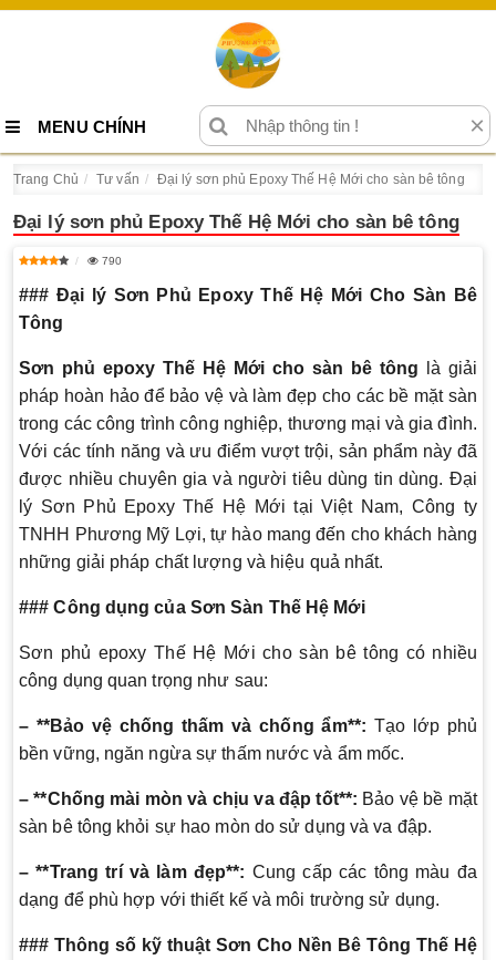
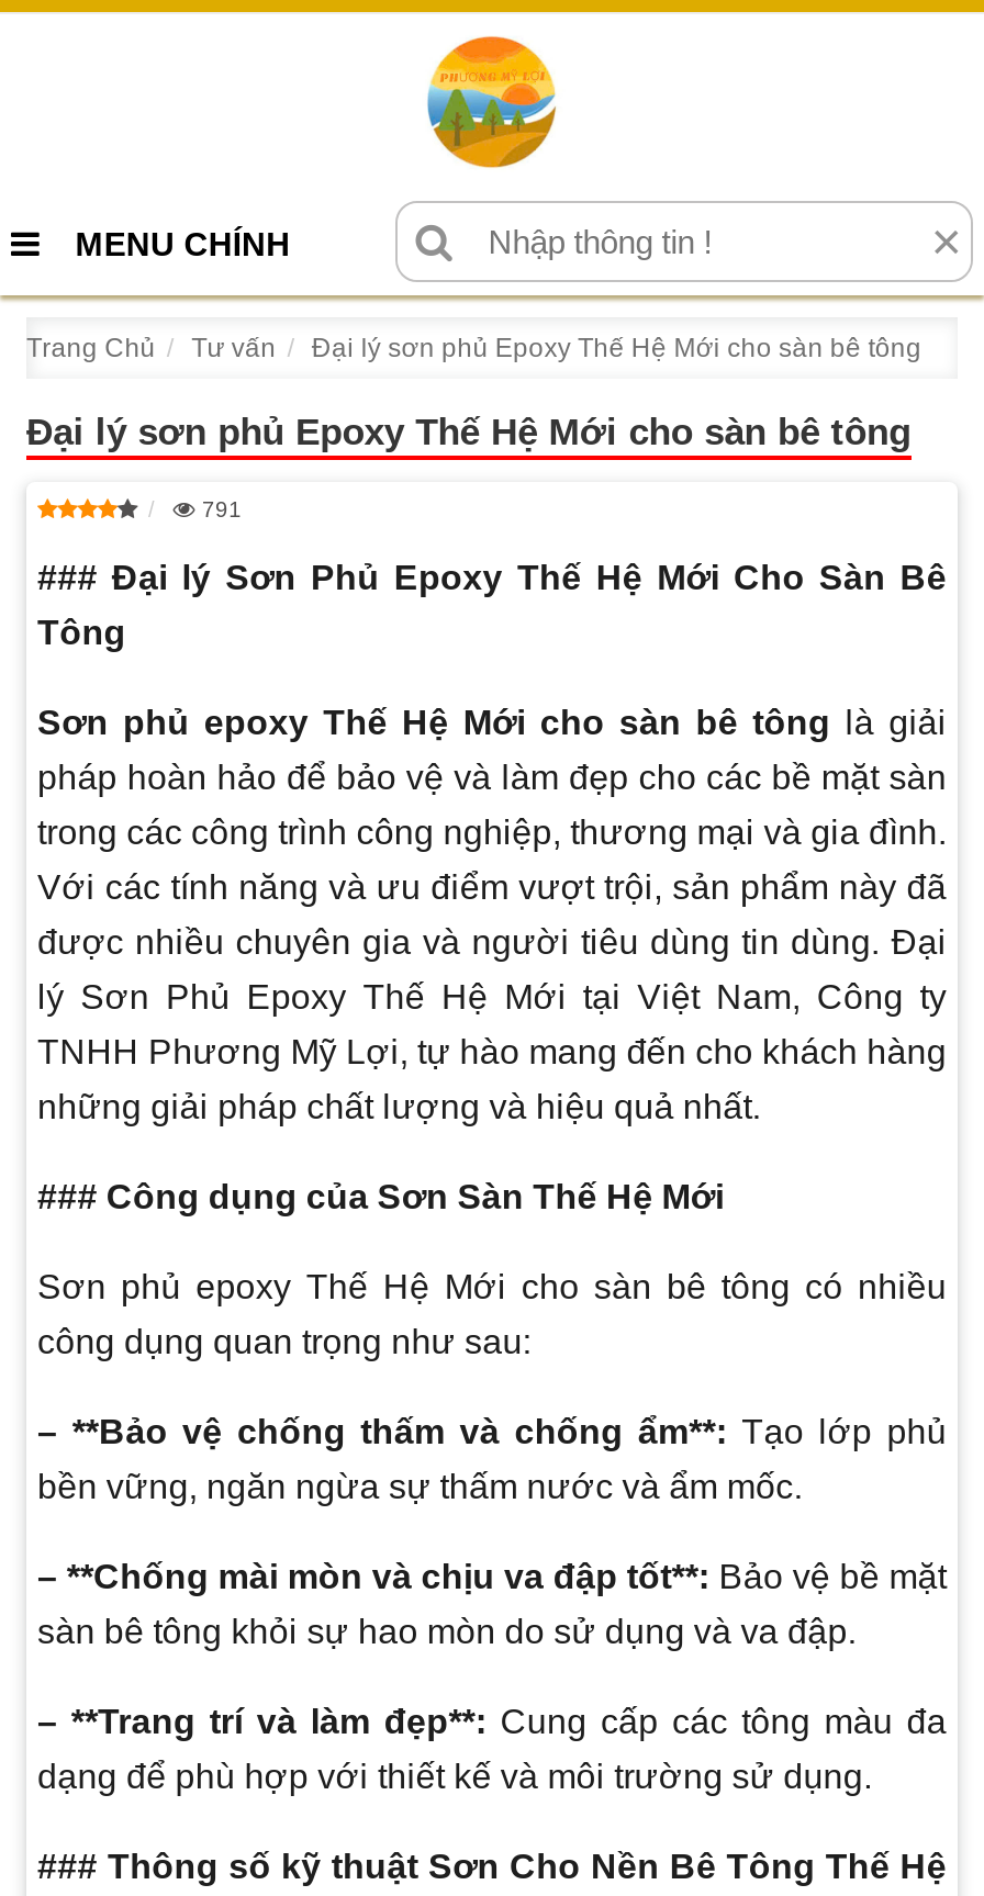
- 790
+ 791
